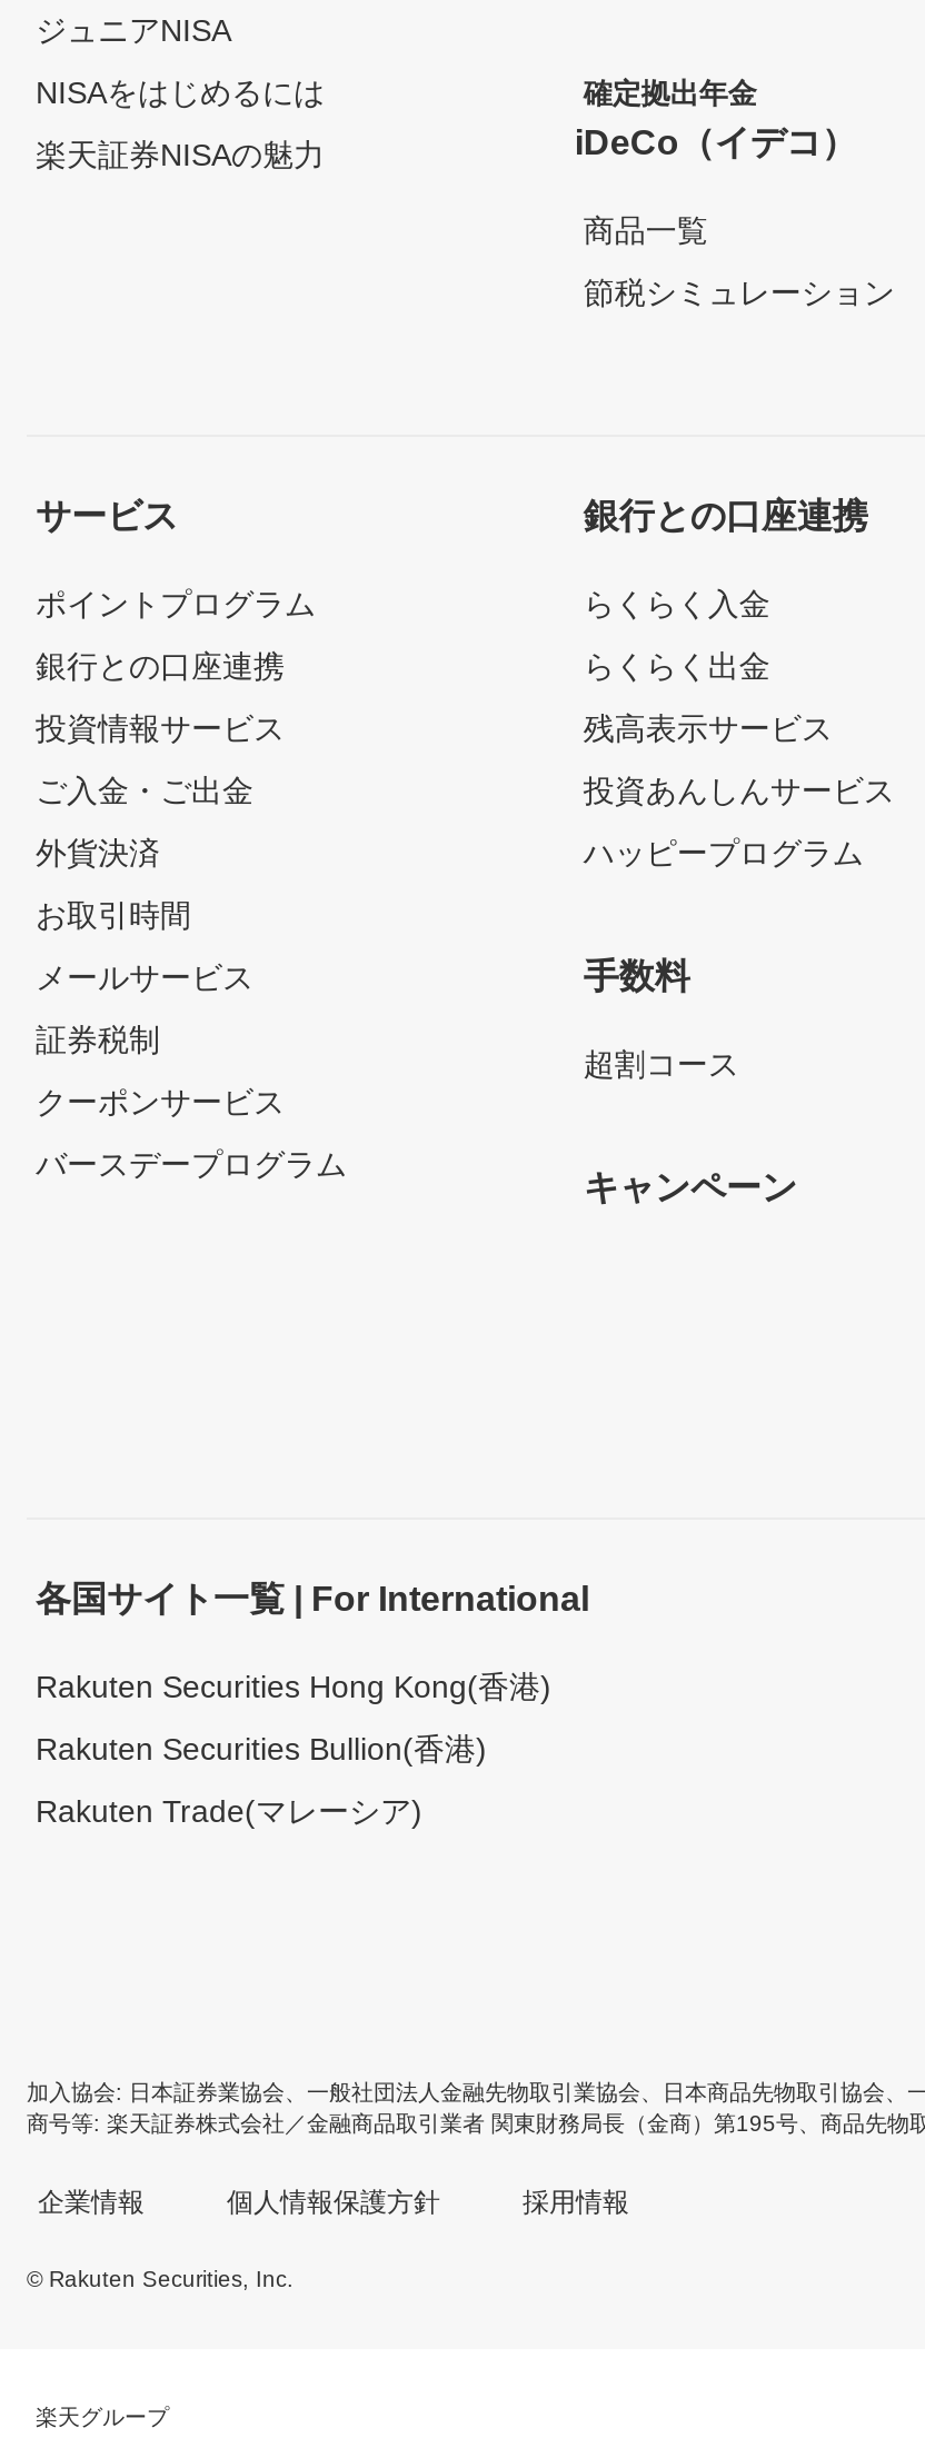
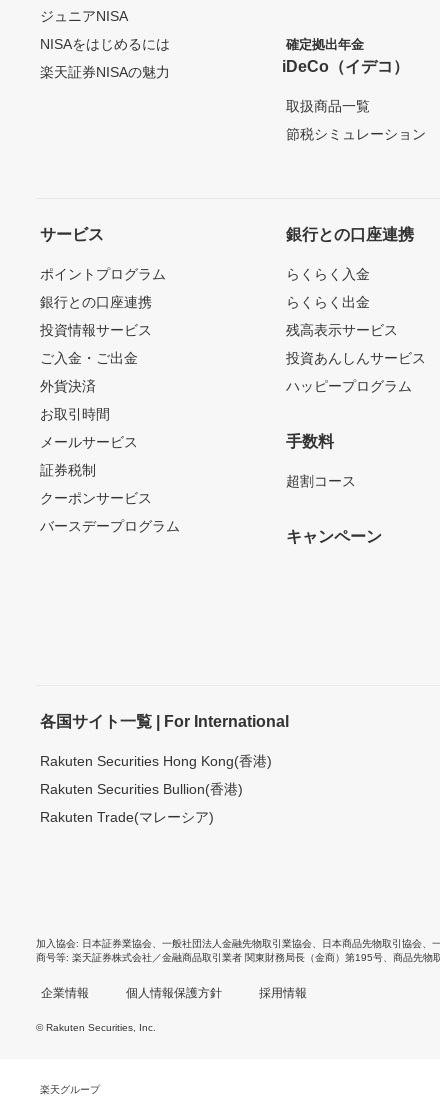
- 商品一覧
+ 取扱商品一覧
